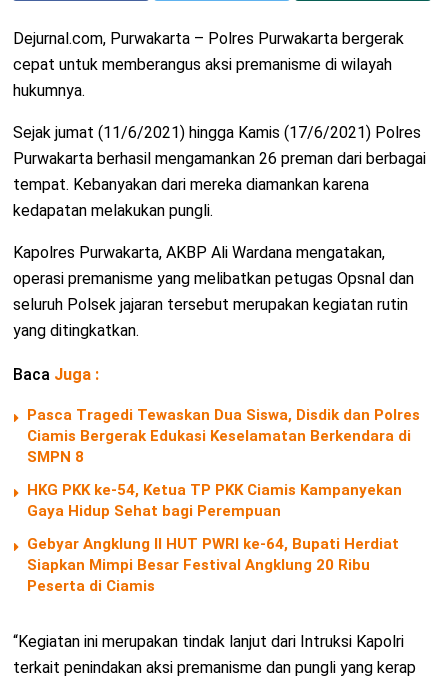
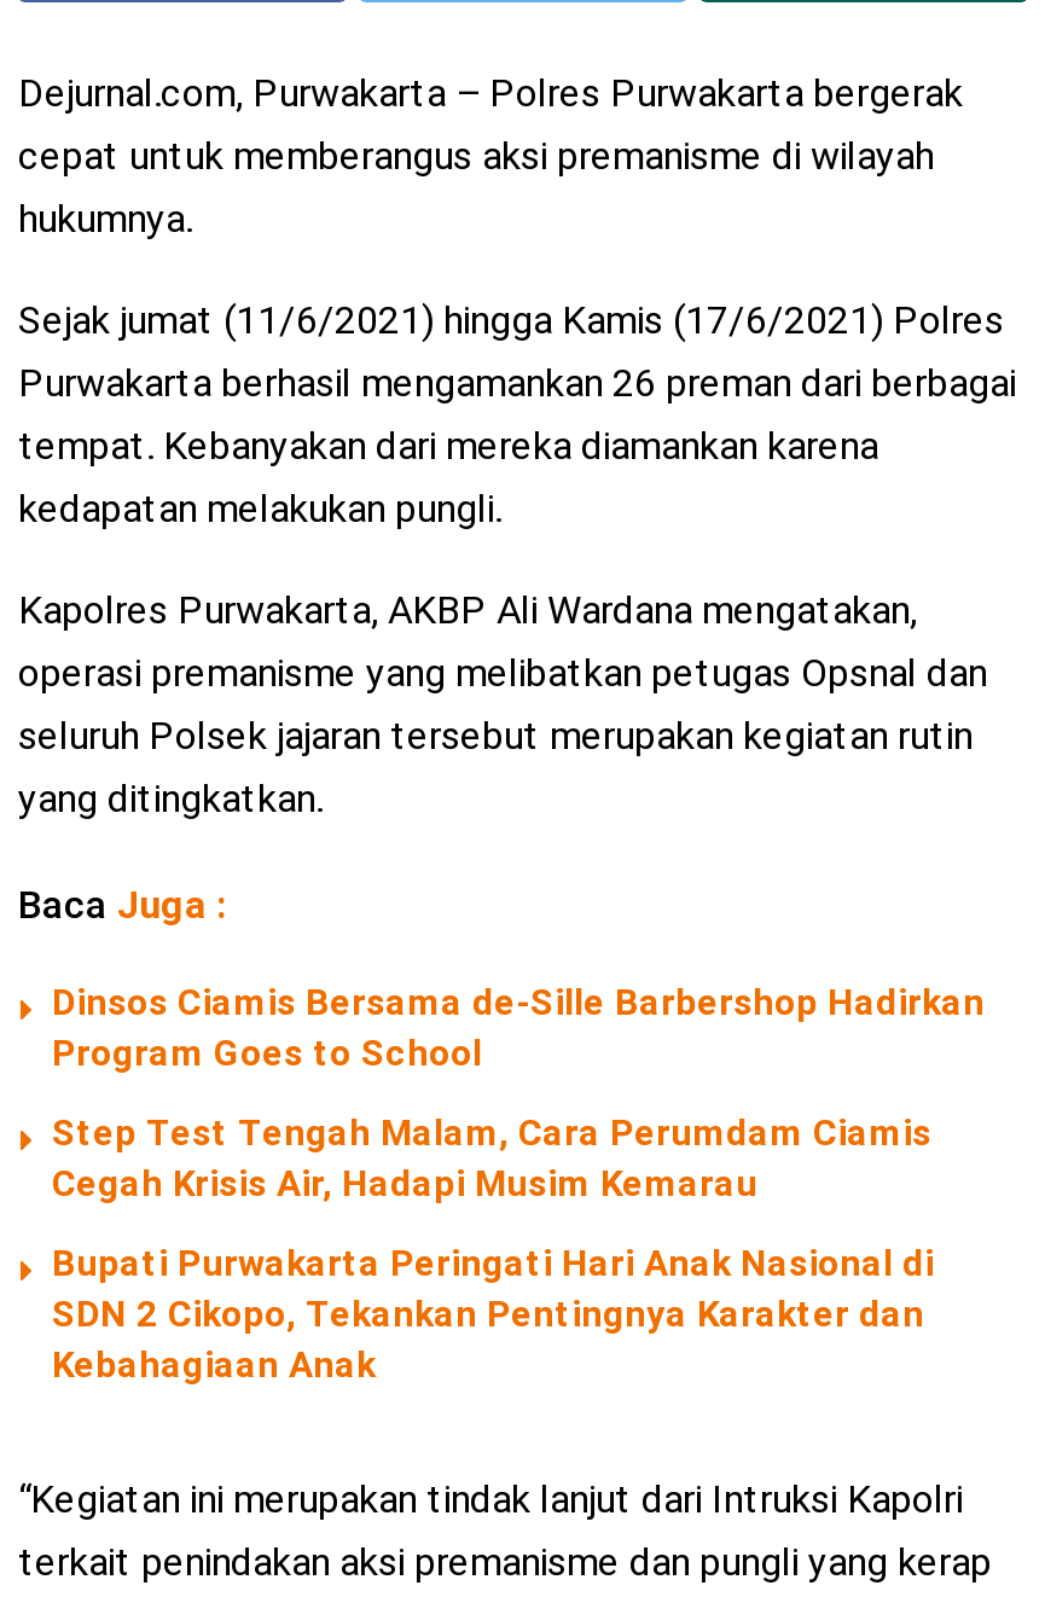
- Pasca Tragedi Tewaskan Dua Siswa, Disdik dan Polres
- Ciamis Bergerak Edukasi Keselamatan Berkendara di
- SMPN 8
+ Dinsos Ciamis Bersama de-Sille Barbershop Hadirkan
+ Program Goes to School

- HKG PKK ke-54, Ketua TP PKK Ciamis Kampanyekan
- Gaya Hidup Sehat bagi Perempuan
+ Step Test Tengah Malam, Cara Perumdam Ciamis
+ Cegah Krisis Air, Hadapi Musim Kemarau

- Gebyar Angklung II HUT PWRI ke-64, Bupati Herdiat
- Siapkan Mimpi Besar Festival Angklung 20 Ribu
- Peserta di Ciamis
+ Bupati Purwakarta Peringati Hari Anak Nasional di
+ SDN 2 Cikopo, Tekankan Pentingnya Karakter dan
+ Kebahagiaan Anak
